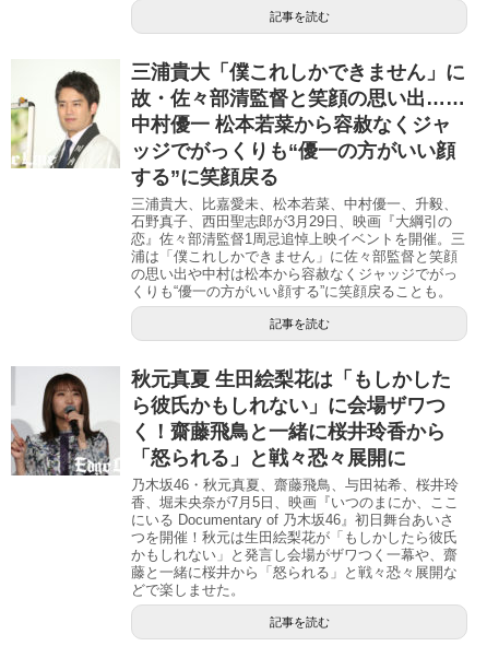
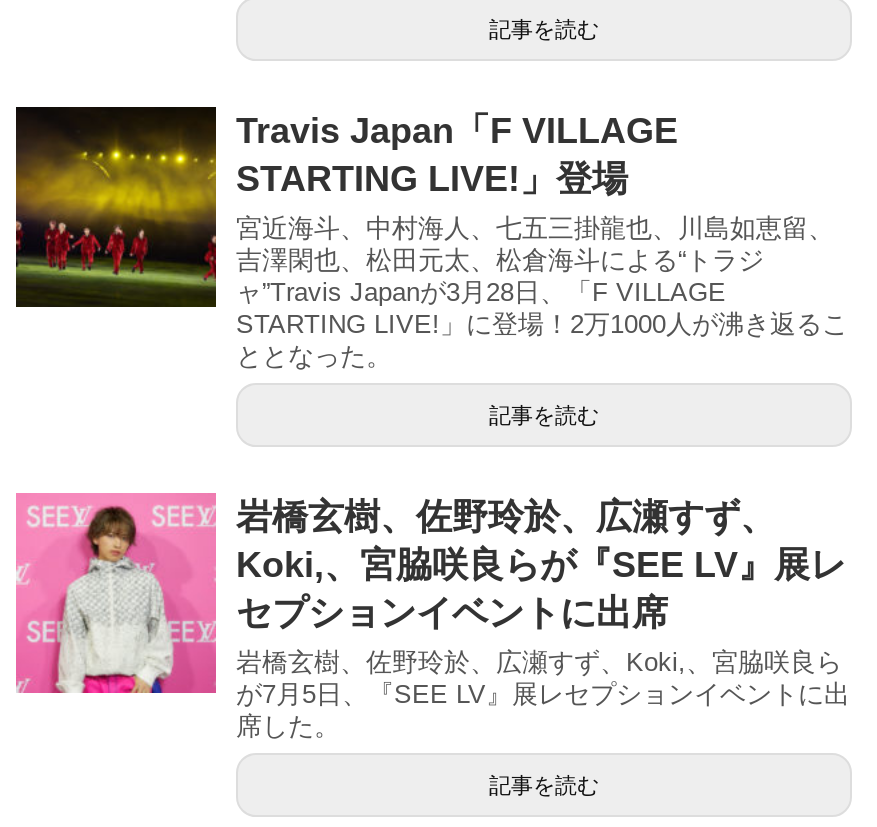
- [image]
- 三浦貴大「僕これしかできません」に
- 故・佐々部清監督と笑顔の思い出……
- 中村優一 松本若菜から容赦なくジャ
- ッジでがっくりも“優一の方がいい顔
- する”に笑顔戻る
- 三浦貴大、比嘉愛未、松本若菜、中村優一、升毅、
- 石野真子、西田聖志郎が3月29日、映画『大綱引の
- 恋』佐々部清監督1周忌追悼上映イベントを開催。三
- 浦は「僕これしかできません」に佐々部監督と笑顔
- の思い出や中村は松本から容赦なくジャッジでがっ
- くりも“優一の方がいい顔する”に笑顔戻ることも。
+ [image]
+ Travis Japan「F VILLAGE
+ STARTING LIVE!」登場
+ 宮近海斗、中村海人、七五三掛龍也、川島如恵留、
+ 吉澤閑也、松田元太、松倉海斗による“トラジ
+ ャ”Travis Japanが3月28日、「F VILLAGE
+ STARTING LIVE!」に登場！2万1000人が沸き返るこ
+ ととなった。

- [image]
- 秋元真夏 生田絵梨花は「もしかした
- ら彼氏かもしれない」に会場ザワつ
- く！齋藤飛鳥と一緒に桜井玲香から
- 「怒られる」と戦々恐々展開に
- 乃木坂46・秋元真夏、齋藤飛鳥、与田祐希、桜井玲
- 香、堀未央奈が7月5日、映画『いつのまにか、ここ
- にいる Documentary of 乃木坂46』初日舞台あいさ
- つを開催！秋元は生田絵梨花が「もしかしたら彼氏
- かもしれない」と発言し会場がザワつく一幕や、齋
- 藤と一緒に桜井から「怒られる」と戦々恐々展開な
- どで楽しませた。
+ [image]
+ 岩橋玄樹、佐野玲於、広瀬すず、
+ Koki,、宮脇咲良らが『SEE LV』展レ
+ セプションイベントに出席
+ 岩橋玄樹、佐野玲於、広瀬すず、Koki,、宮脇咲良ら
+ が7月5日、『SEE LV』展レセプションイベントに出
+ 席した。
